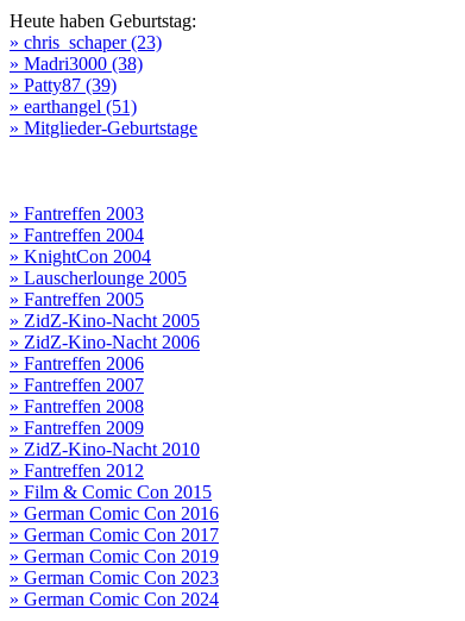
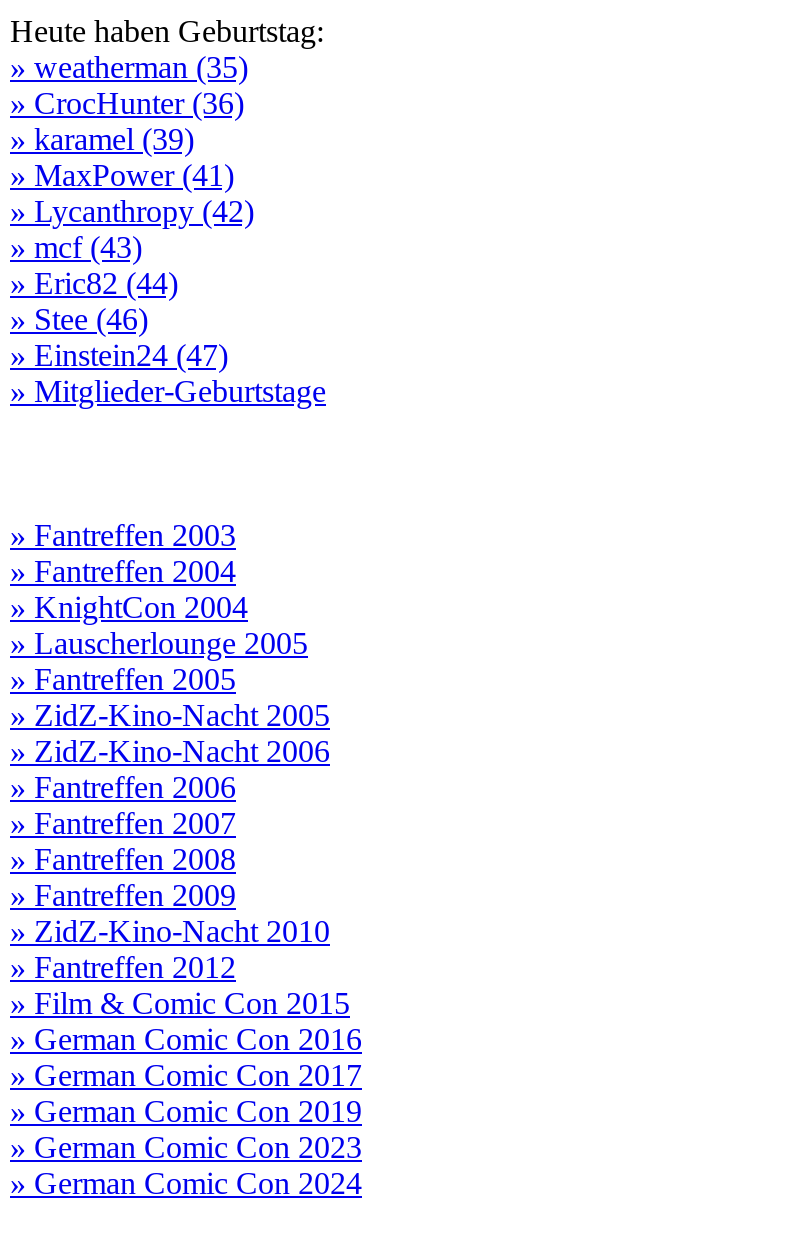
- » chris_schaper (23)
- » Madri3000 (38)
- » Patty87 (39)
- » earthangel (51)
+ » weatherman (35)
+ » CrocHunter (36)
+ » karamel (39)
+ » MaxPower (41)
+ » Lycanthropy (42)
+ » mcf (43)
+ » Eric82 (44)
+ » Stee (46)
+ » Einstein24 (47)
